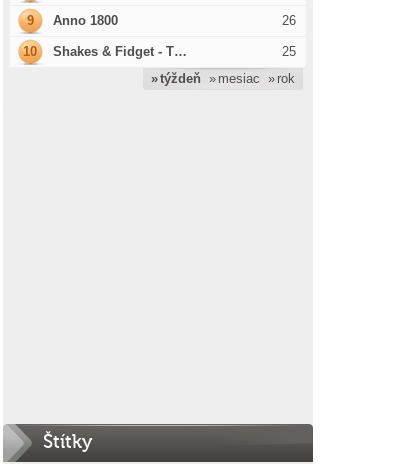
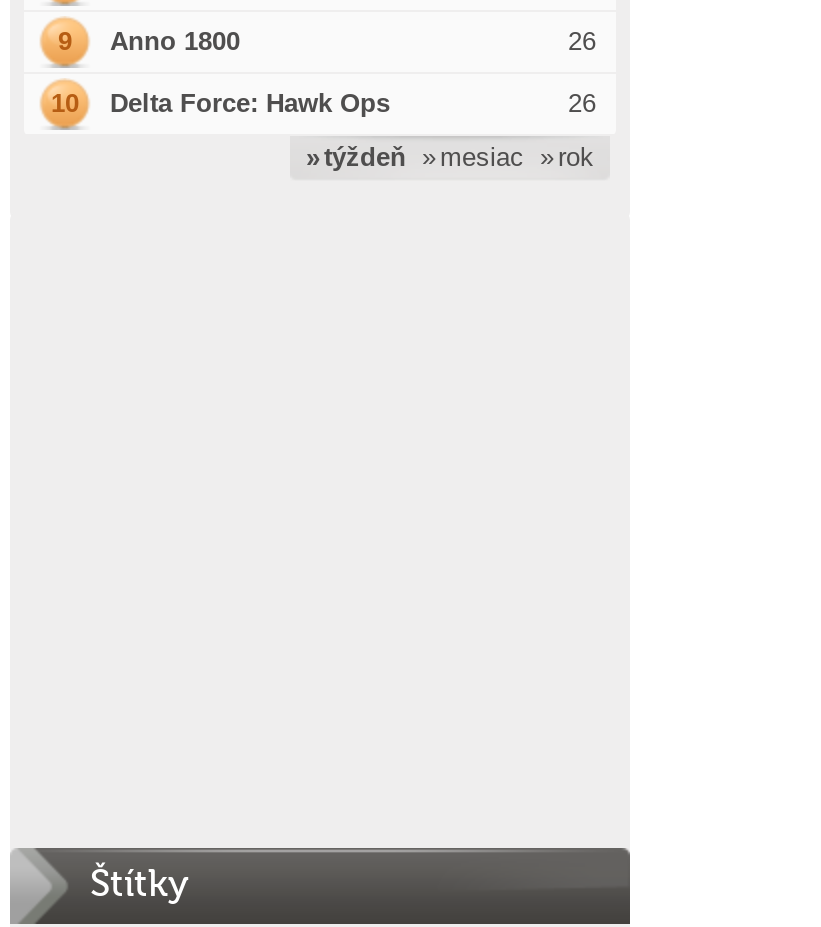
- Shakes & Fidget - T…
- 25
+ Delta Force: Hawk Ops
+ 26
